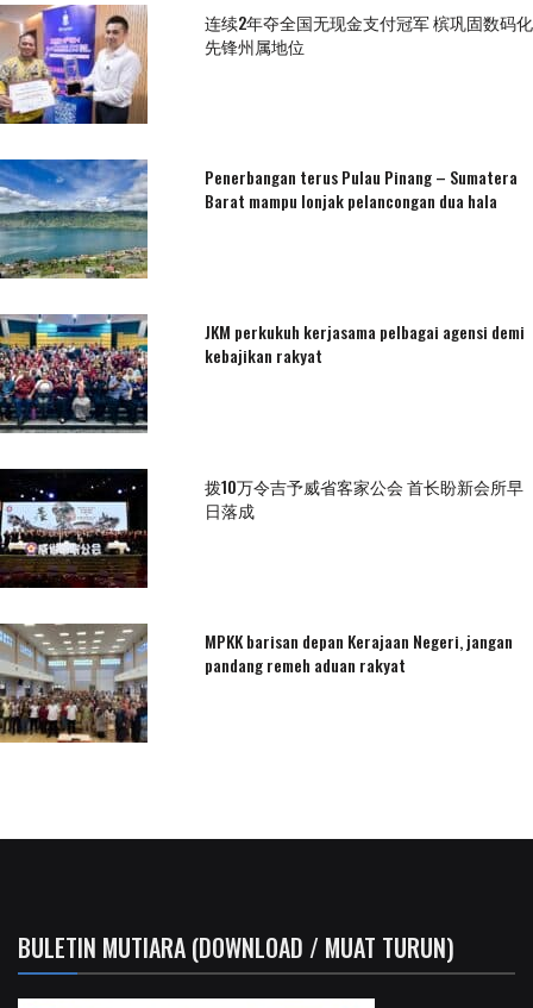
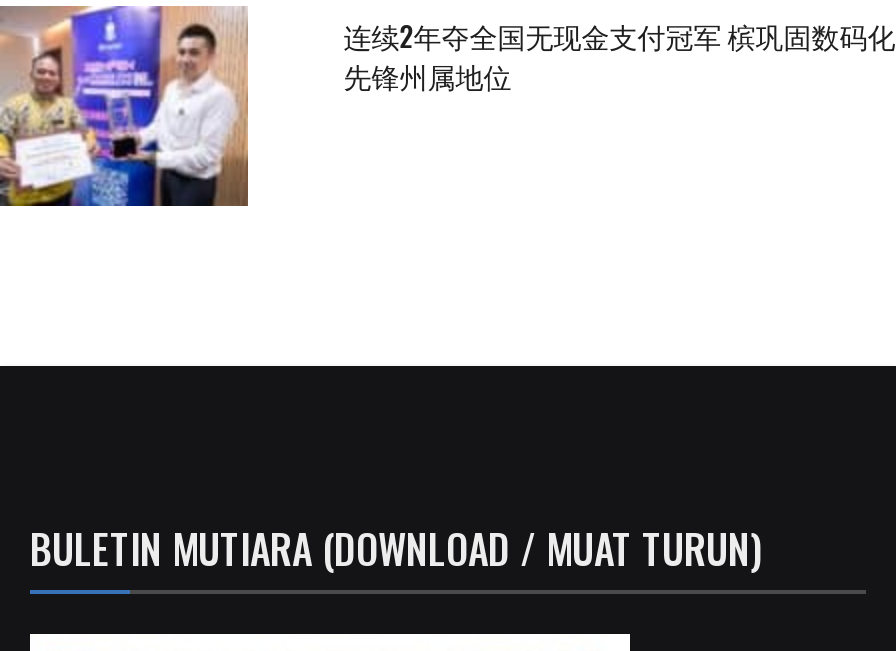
- [image]

- Penerbangan terus Pulau Pinang – Sumatera
- Barat mampu lonjak pelancongan dua hala

- [image]

- JKM perkukuh kerjasama pelbagai agensi demi
- kebajikan rakyat

- [image]

- 拨10万令吉予威省客家公会 首长盼新会所早
- 日落成

- [image]

- MPKK barisan depan Kerajaan Negeri, jangan
- pandang remeh aduan rakyat
